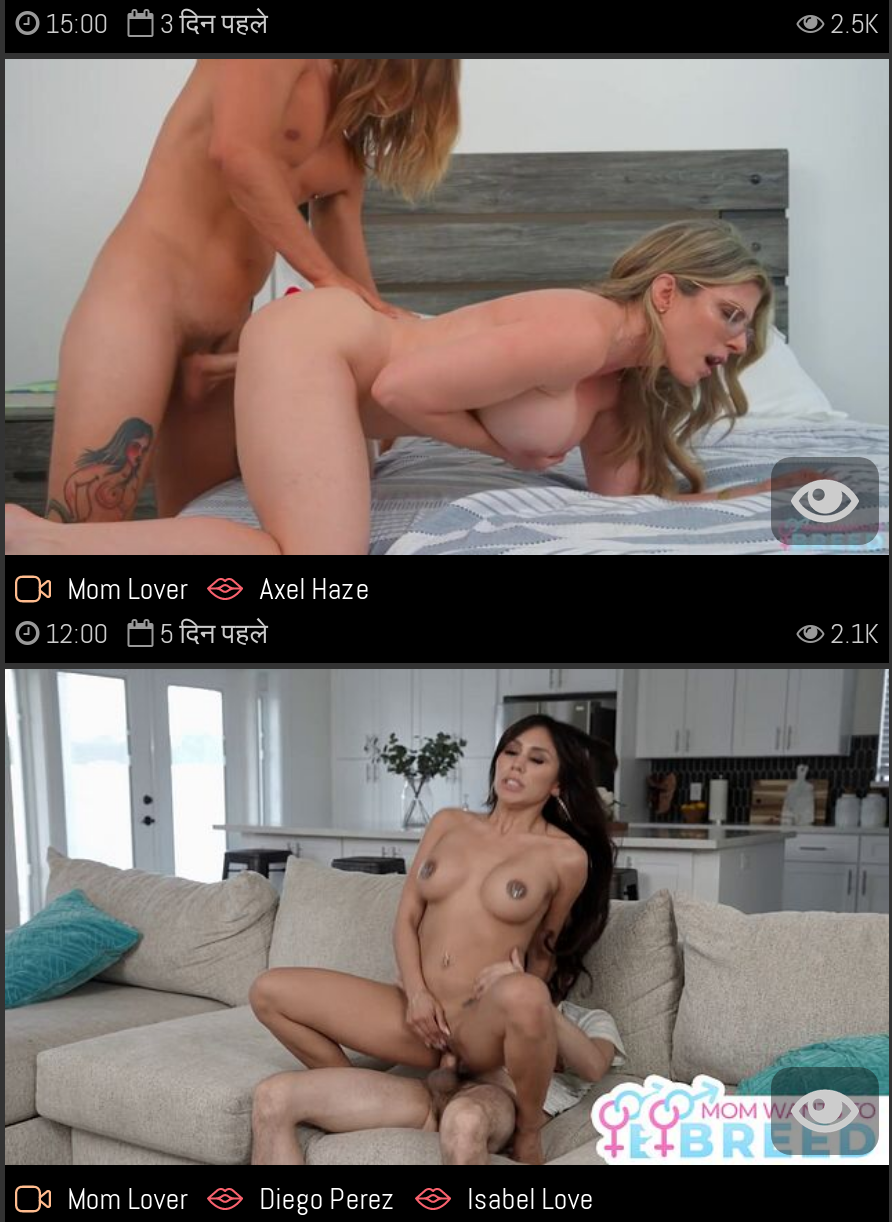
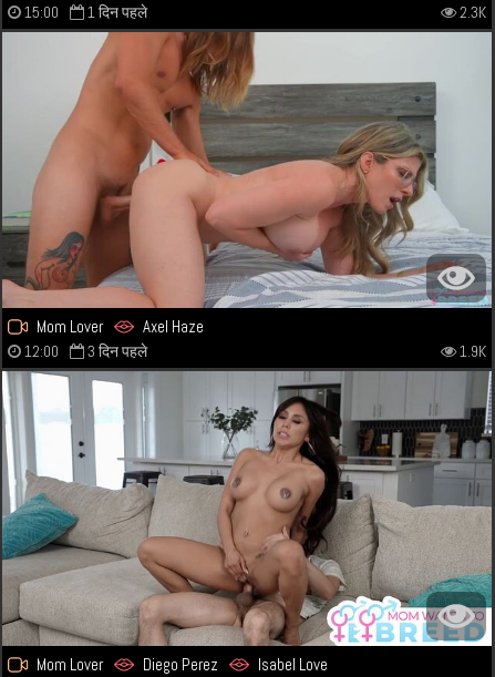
- 3 दिन पहले
- 2.5K
+ 1 दिन पहले
+ 2.3K

- 5 दिन पहले
- 2.1K
+ 3 दिन पहले
+ 1.9K
